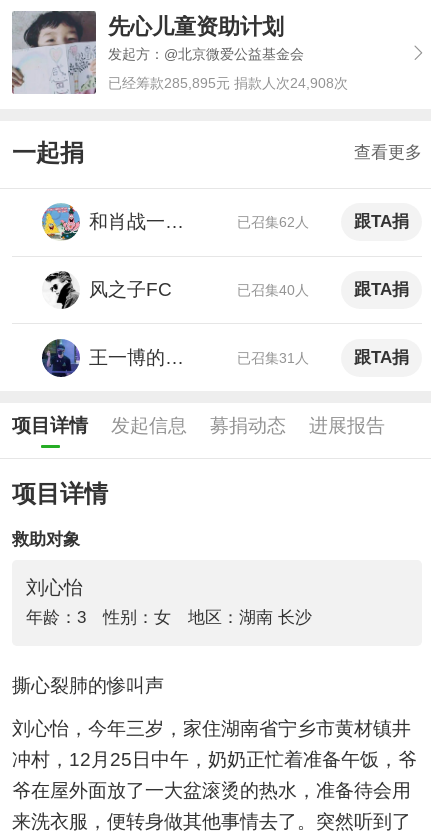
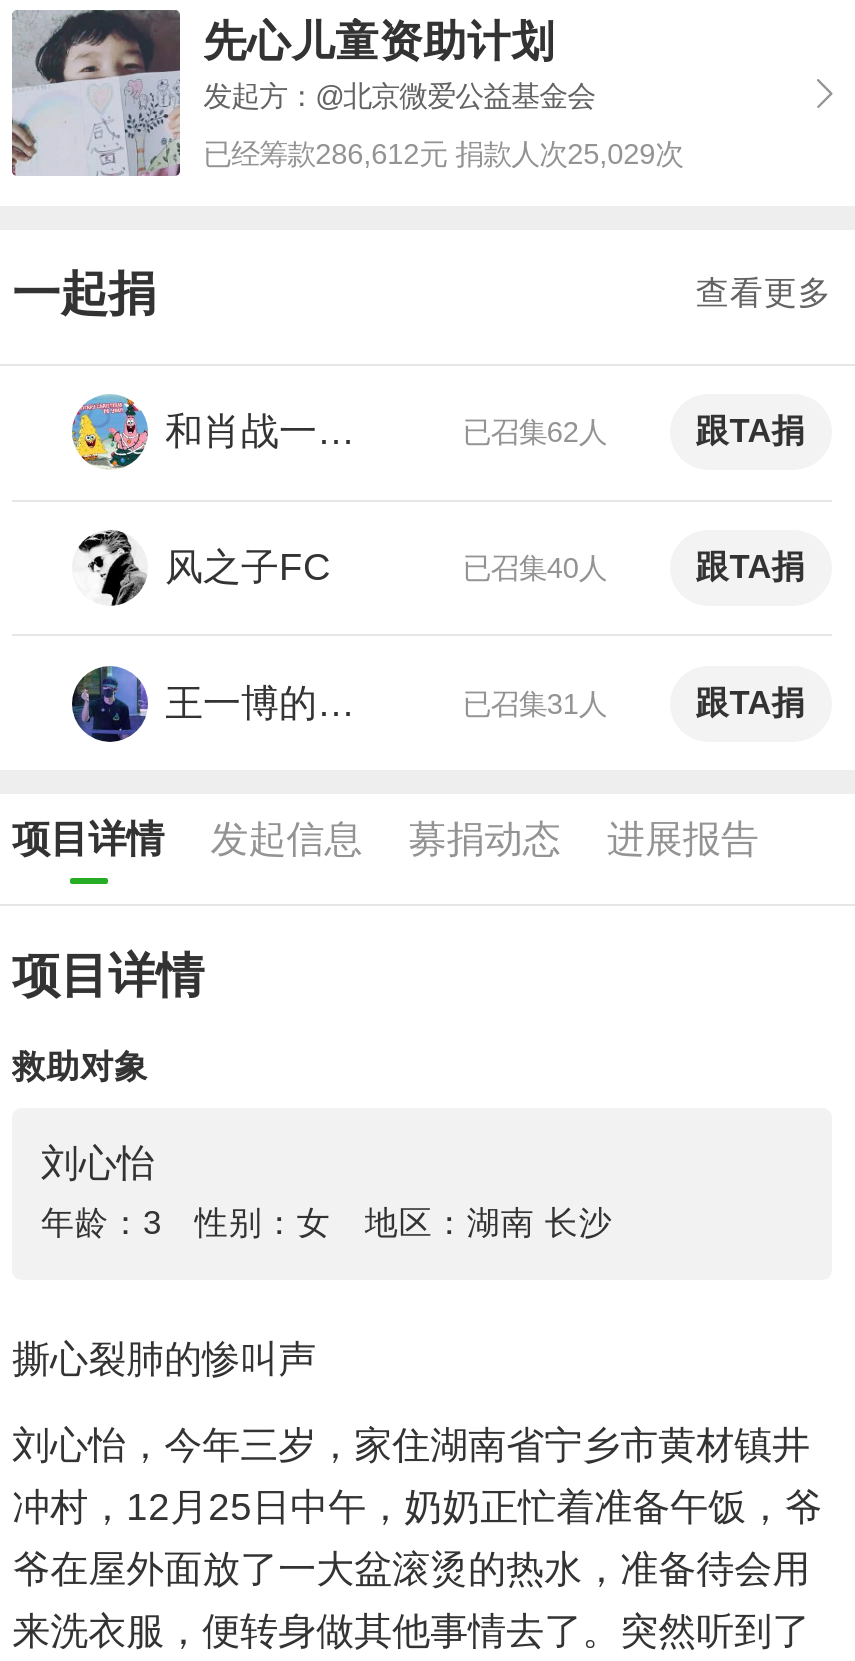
- 已经筹款285,895元 捐款人次24,908次
+ 已经筹款286,612元 捐款人次25,029次
